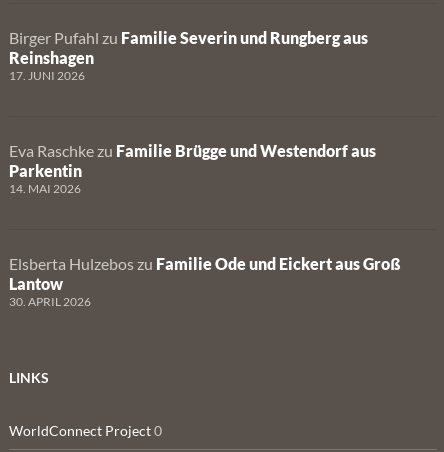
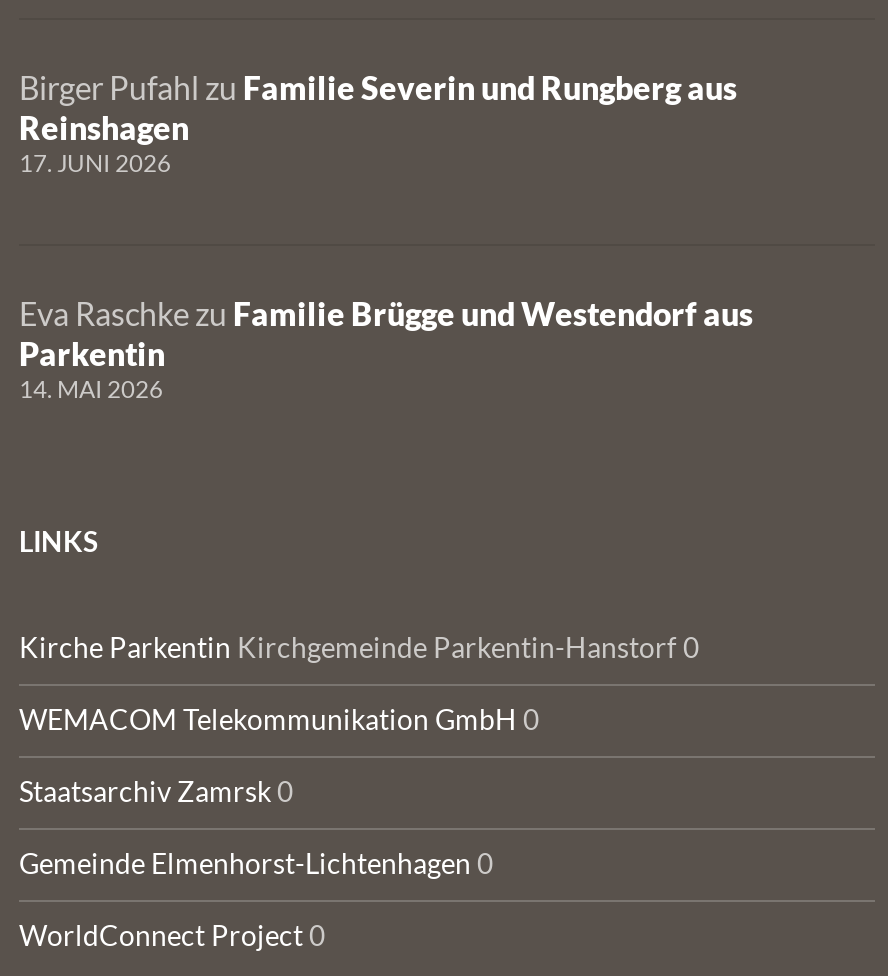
- Elsberta Hulzebos zu Familie Ode und Eickert aus Groß
- Lantow
- 30. APRIL 2026

moved up: LINKS

+ Kirche Parkentin Kirchgemeinde Parkentin-Hanstorf 0
+ WEMACOM Telekommunikation GmbH 0
+ Staatsarchiv Zamrsk 0
+ Gemeinde Elmenhorst-Lichtenhagen 0
